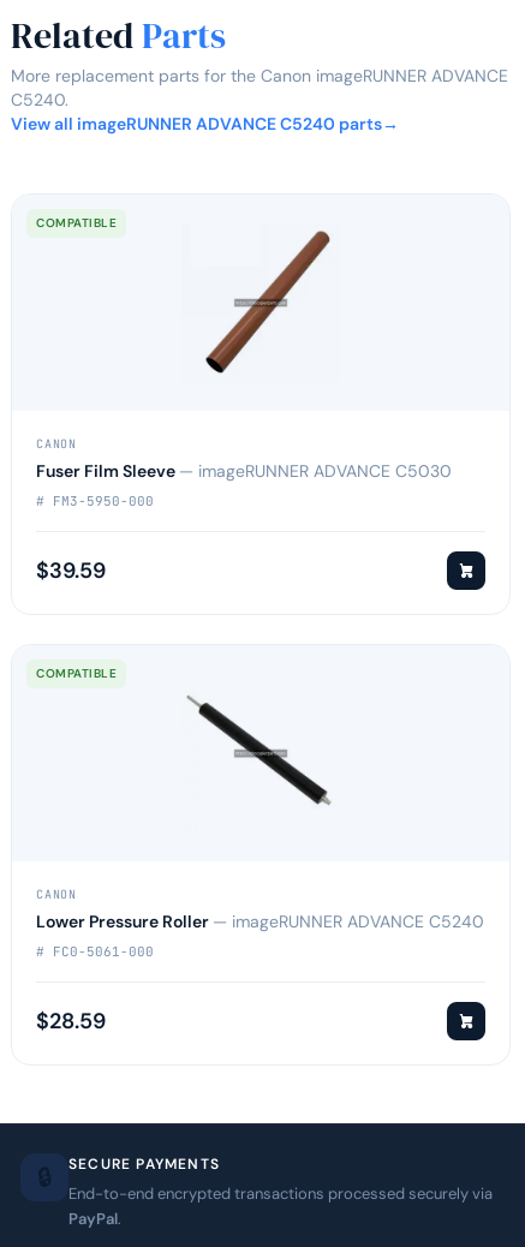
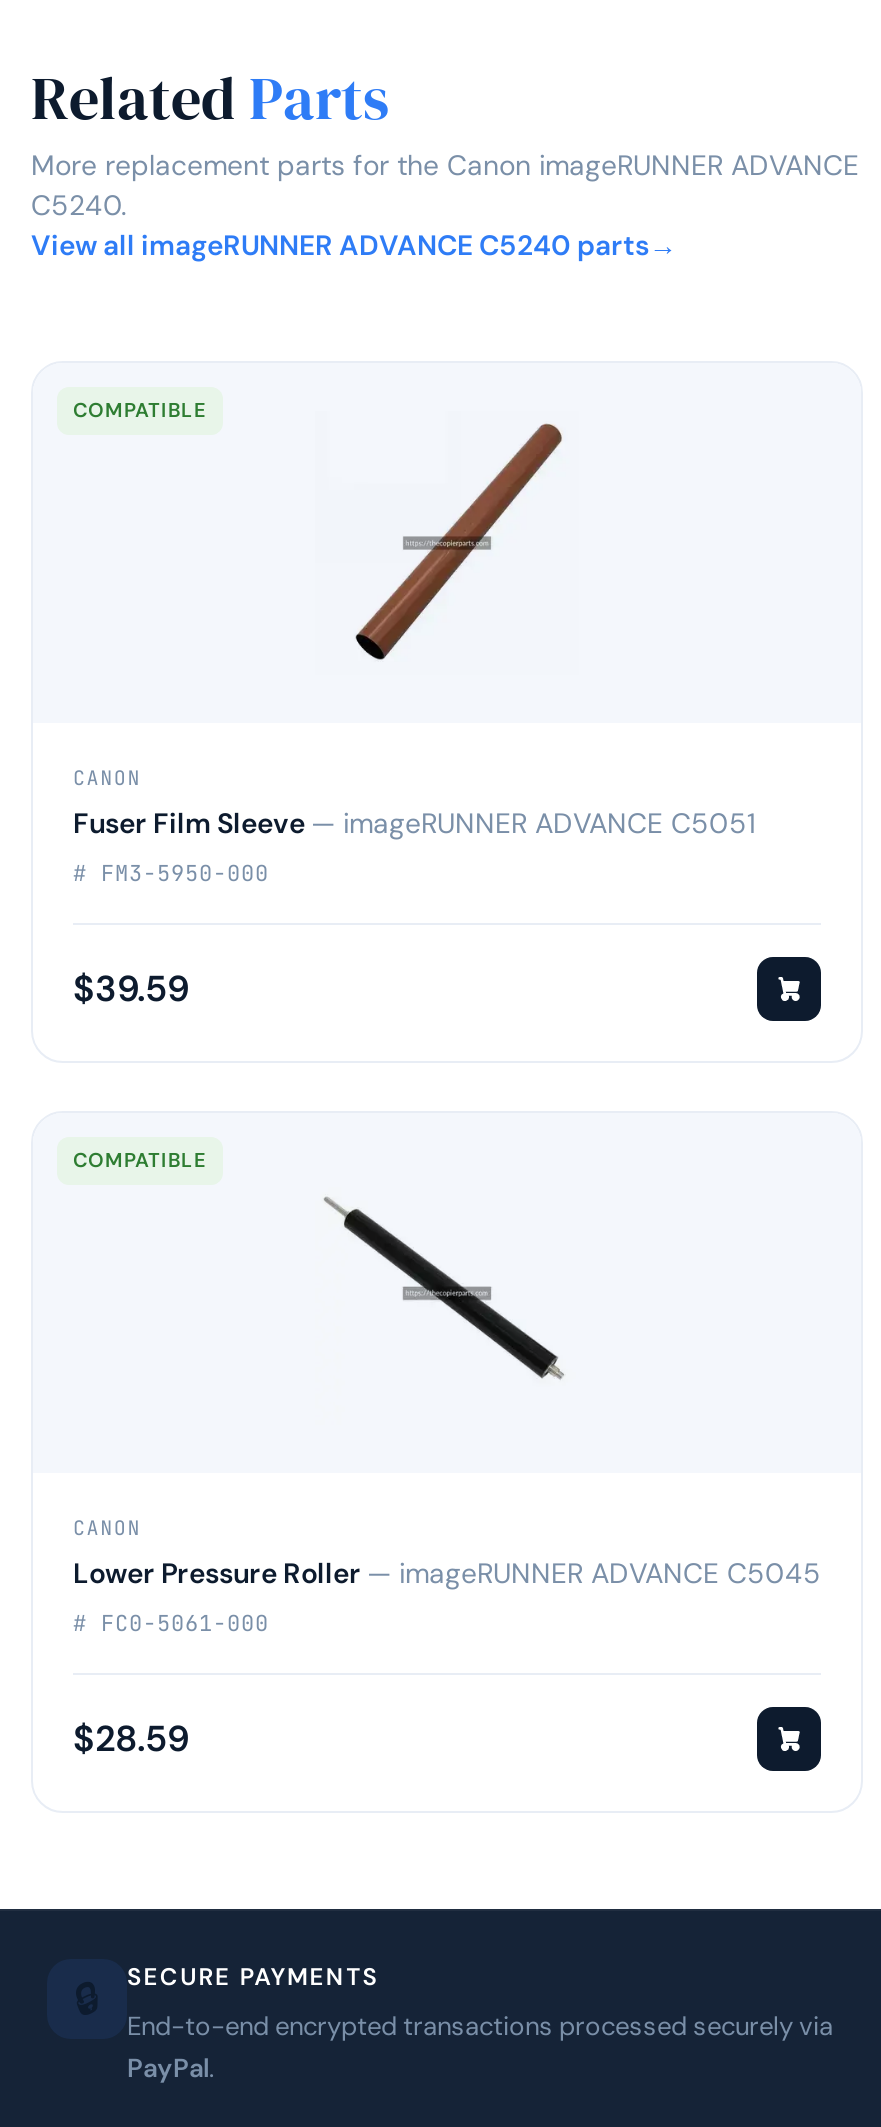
- Fuser Film Sleeve — imageRUNNER ADVANCE C5030
+ Fuser Film Sleeve — imageRUNNER ADVANCE C5051

- Lower Pressure Roller — imageRUNNER ADVANCE C5240
+ Lower Pressure Roller — imageRUNNER ADVANCE C5045
